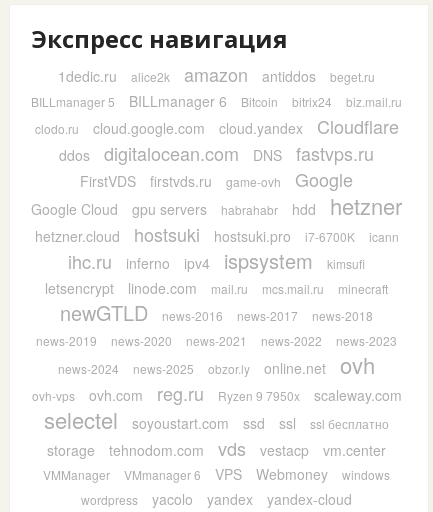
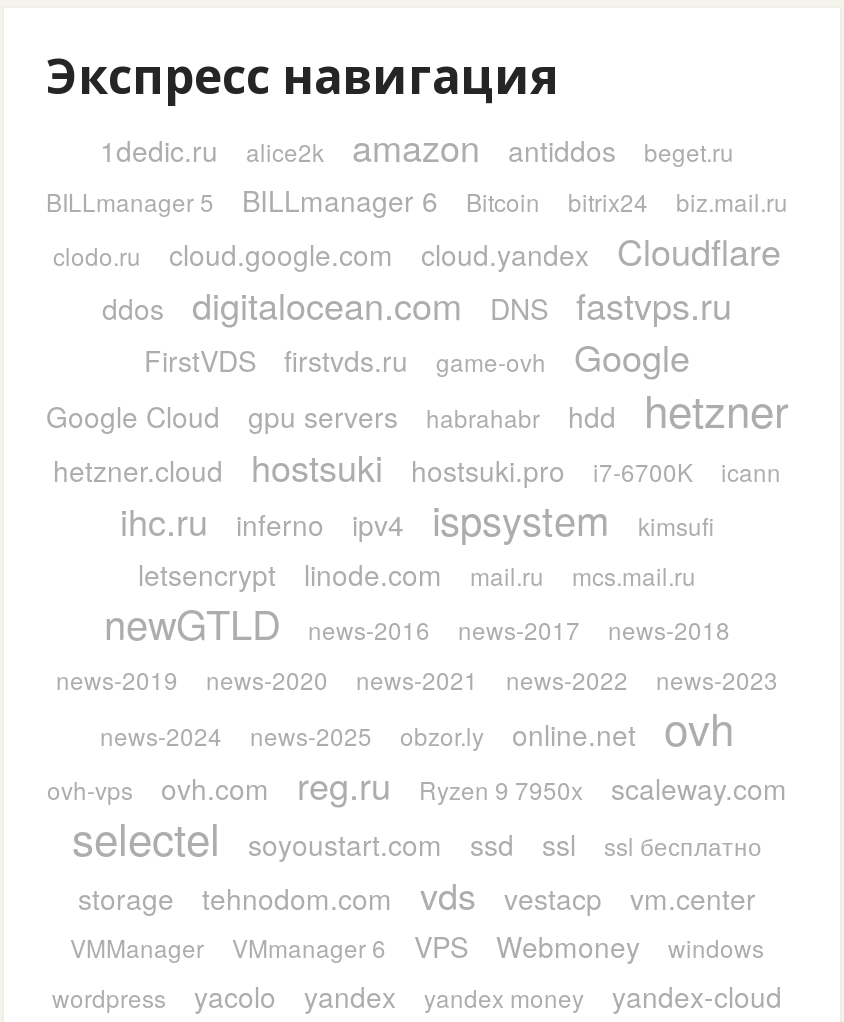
- minecraft

+ yandex money
